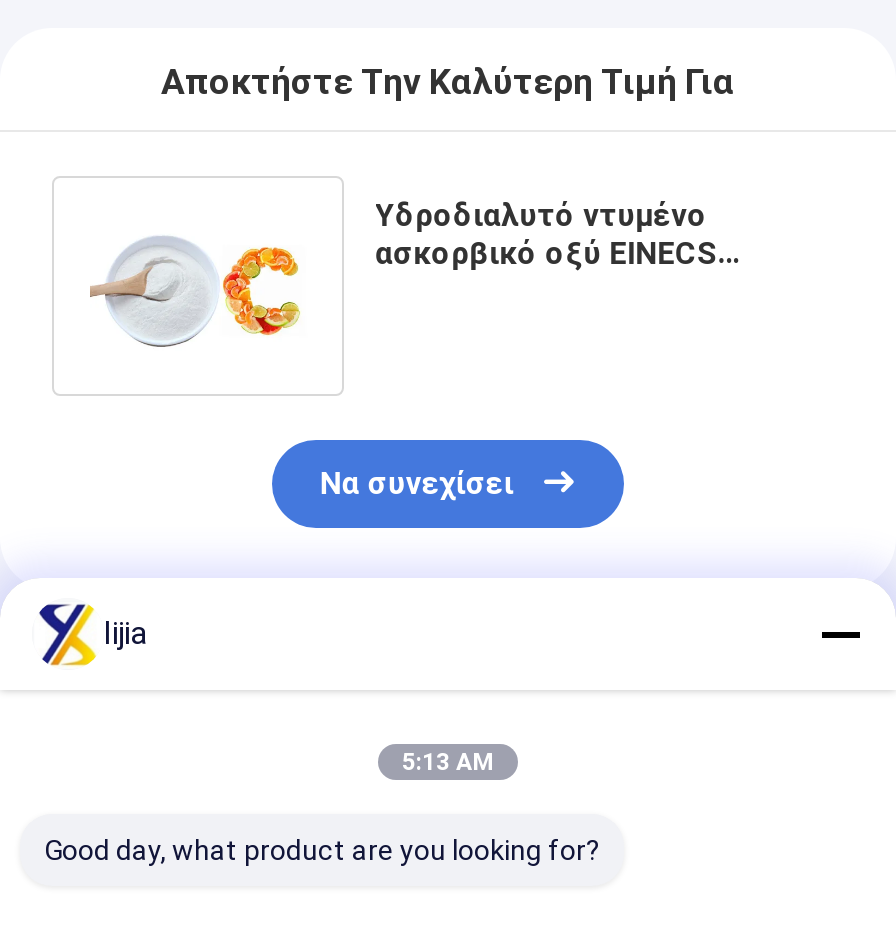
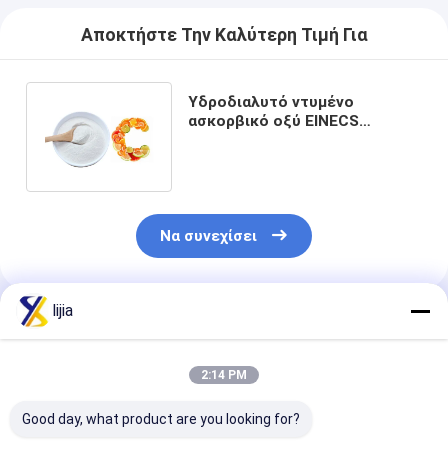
- 5:13 AM
+ 2:14 PM
